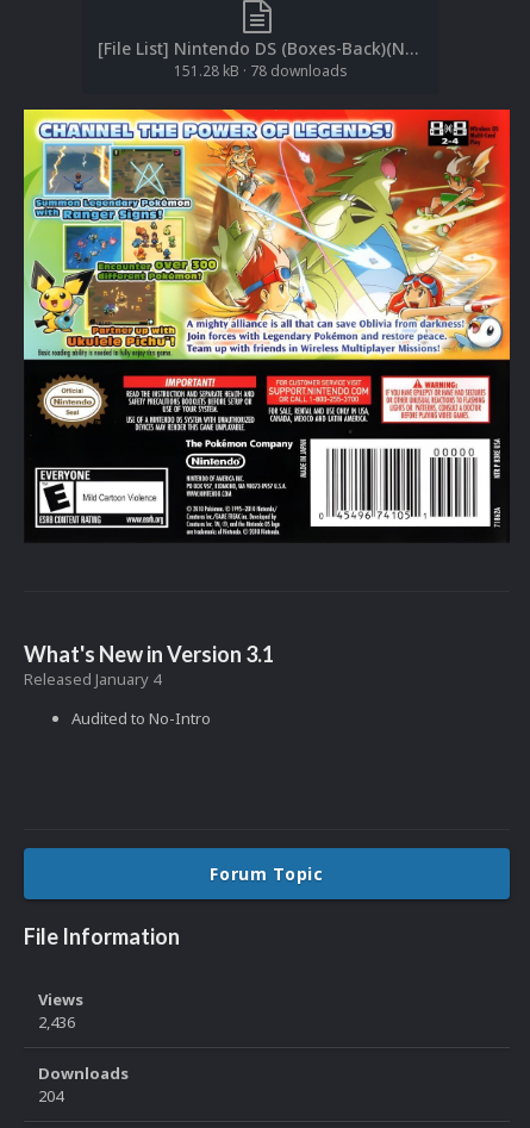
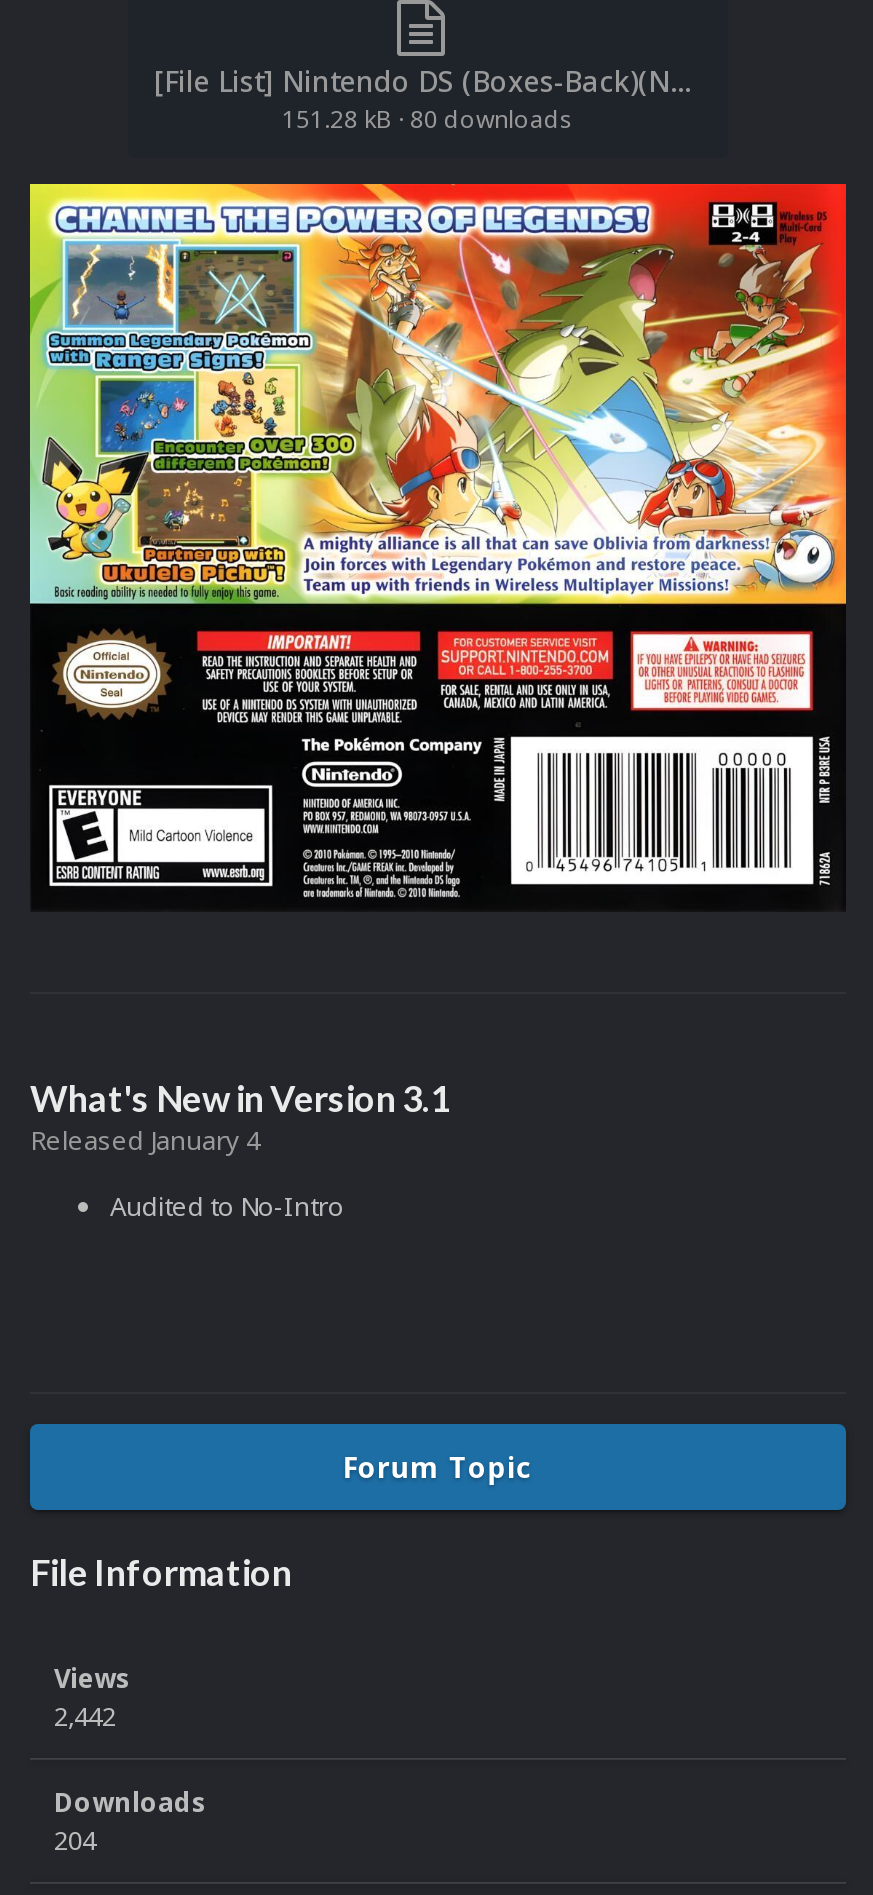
- 151.28 kB · 78 downloads
+ 151.28 kB · 80 downloads

- 2,436
+ 2,442
